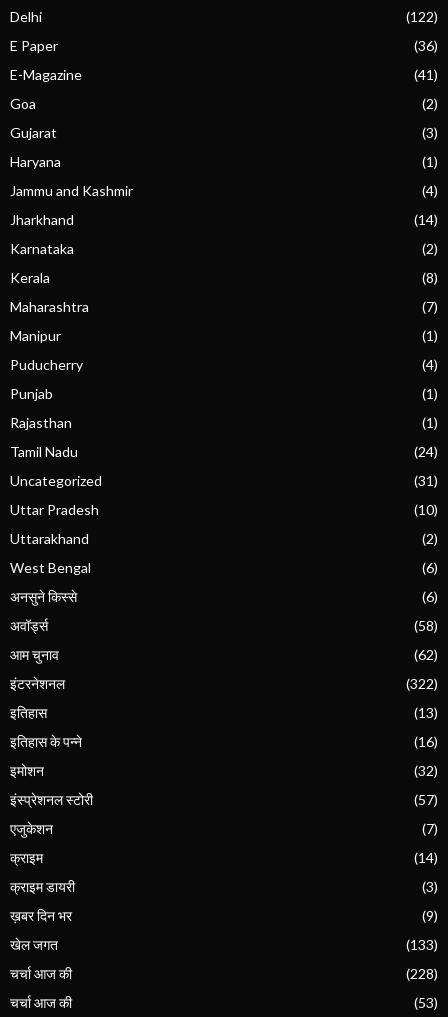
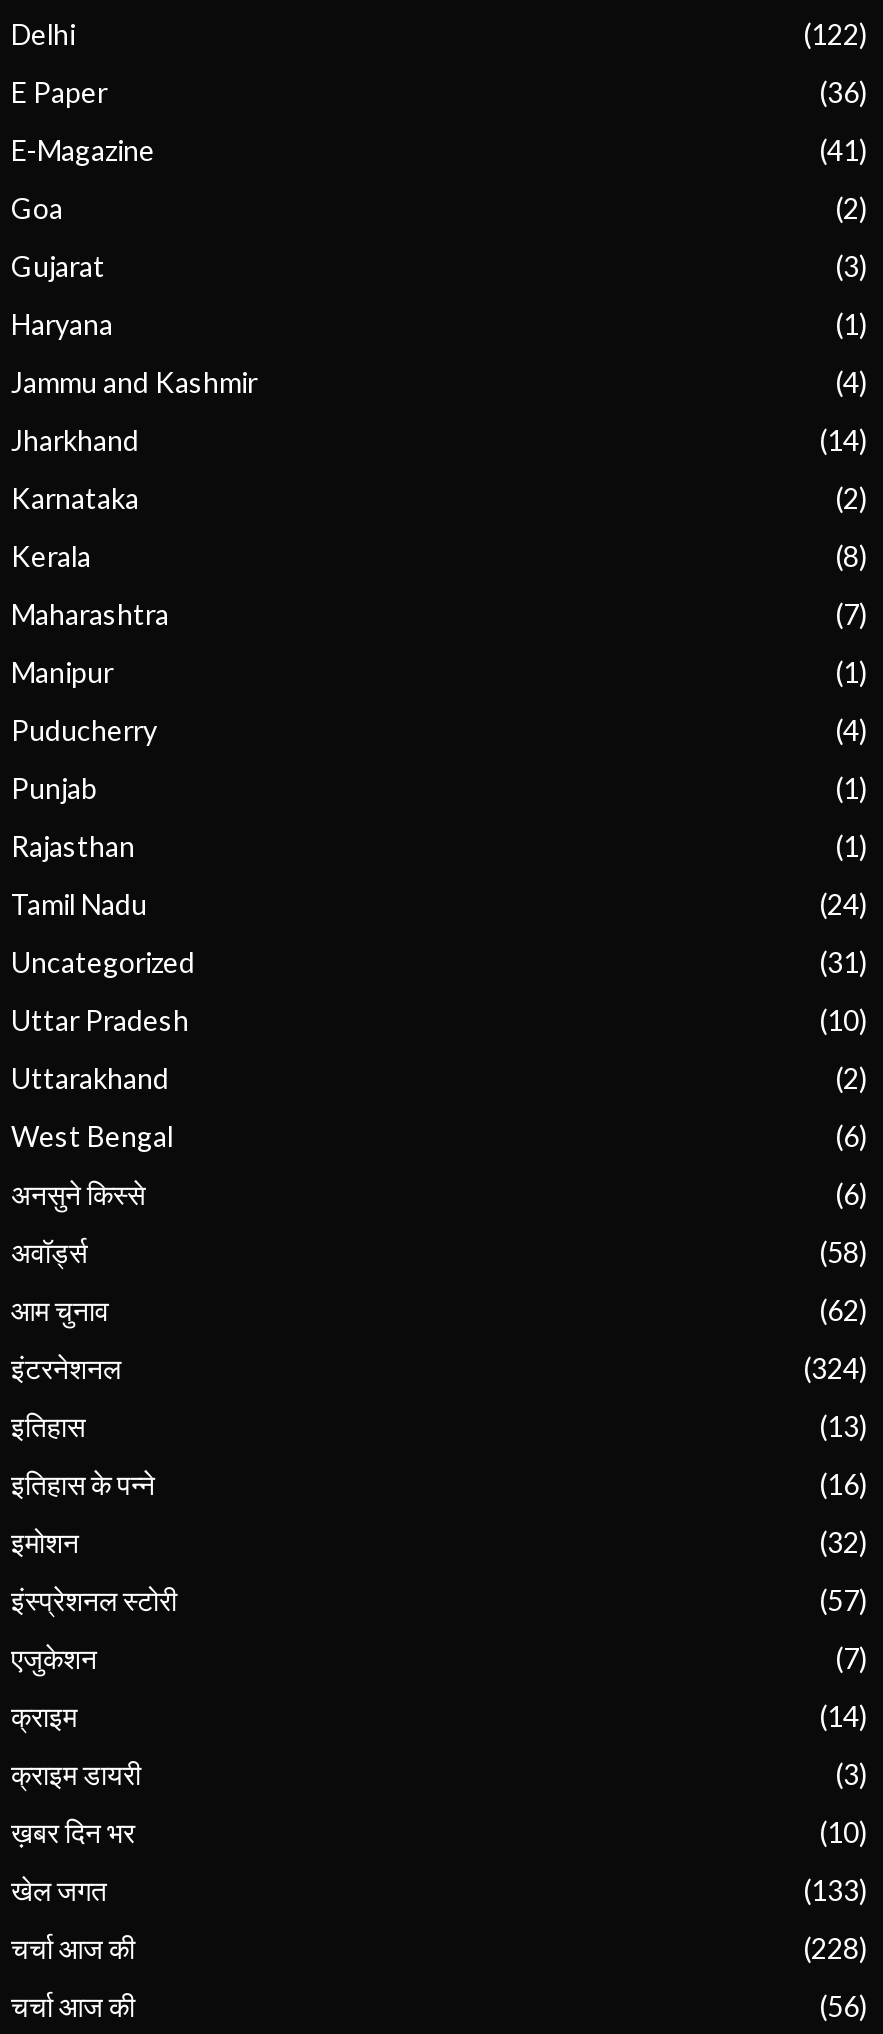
- (322)
+ (324)

- (9)
+ (10)

- (53)
+ (56)
